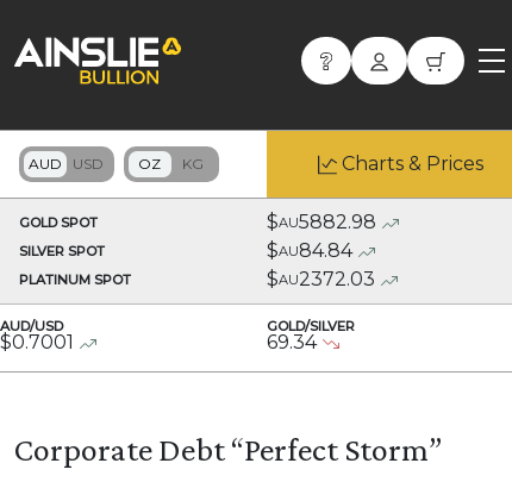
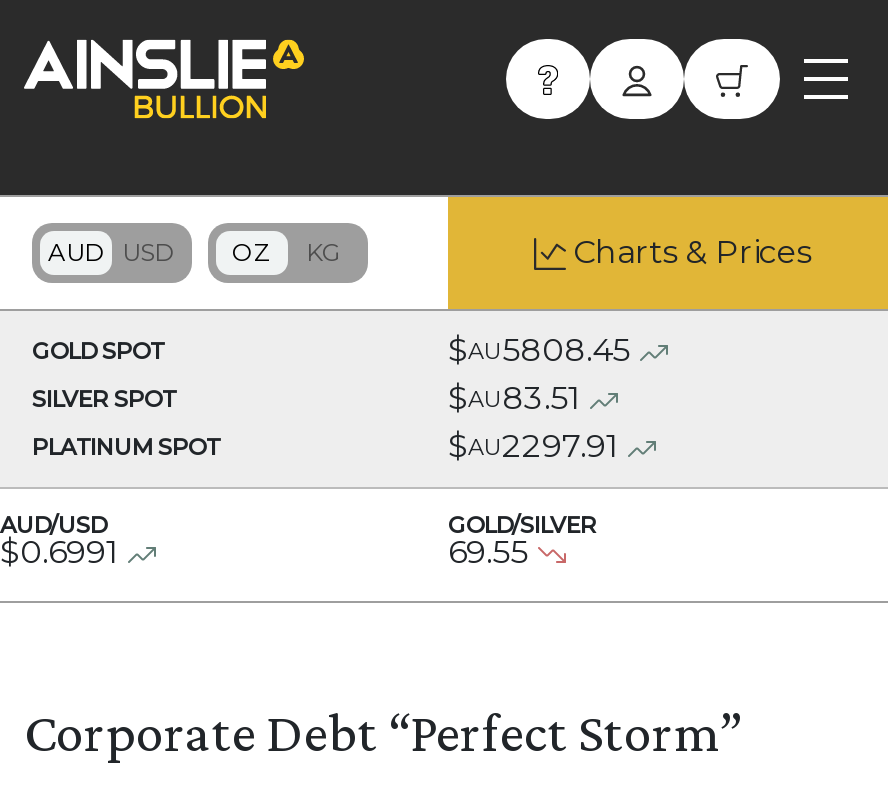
- $AU5882.98
+ $AU5808.45

- $AU84.84
+ $AU83.51

- $AU2372.03
+ $AU2297.91

- $0.7001
+ $0.6991

- 69.34
+ 69.55
